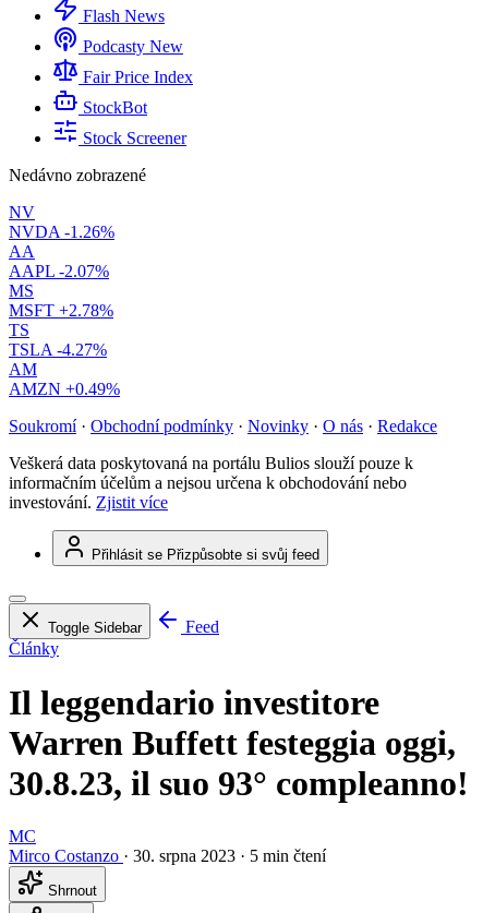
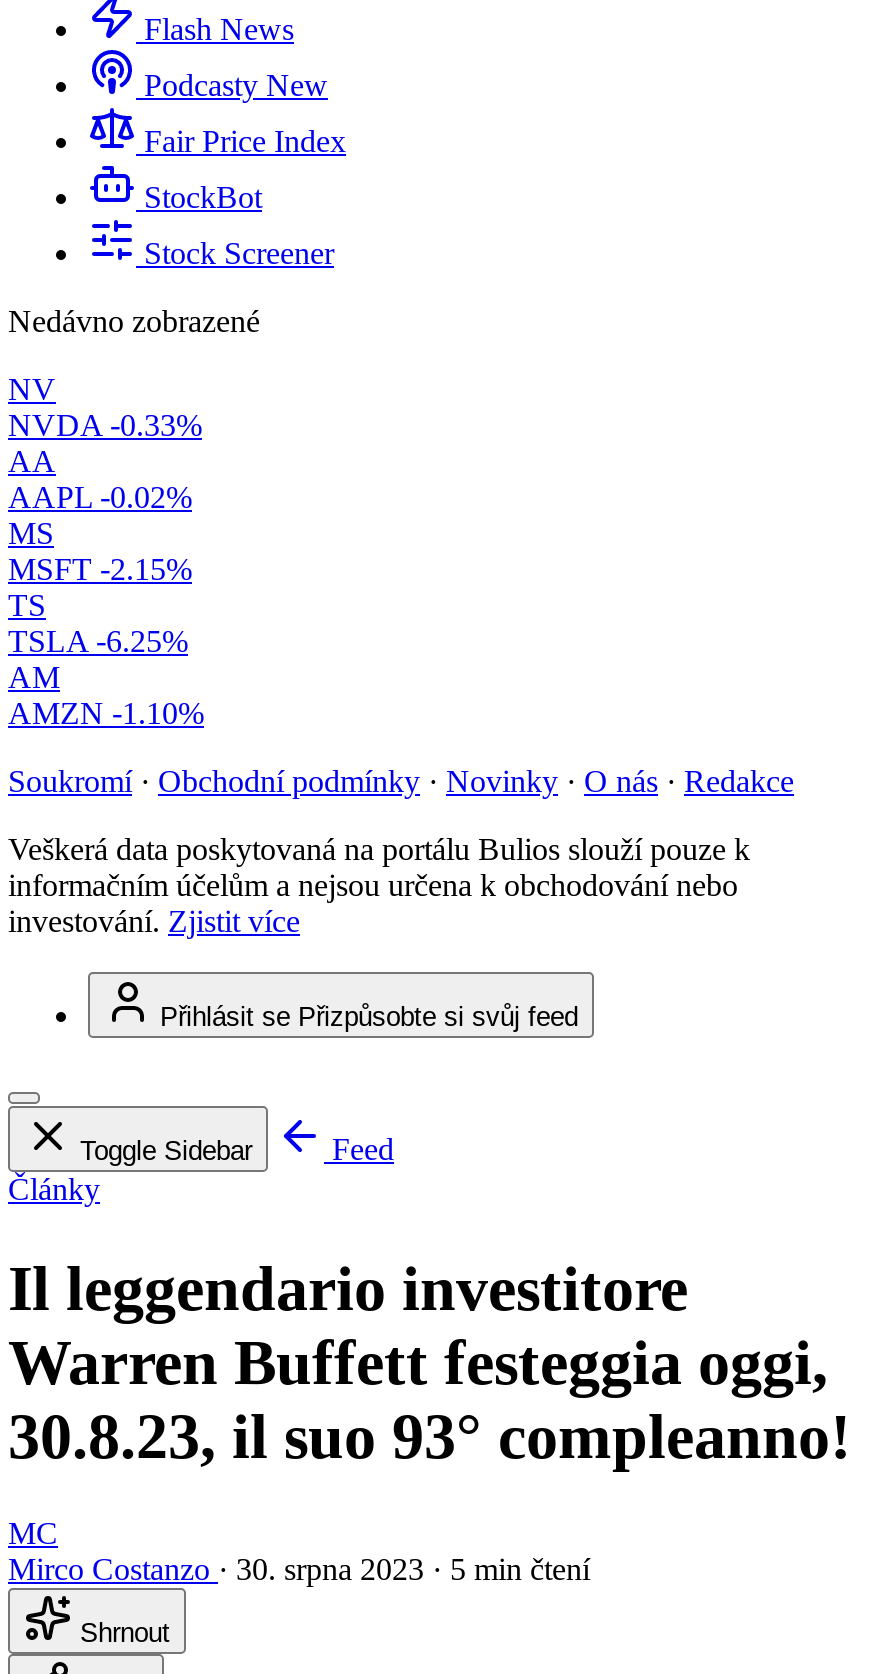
- NVDA -1.26%
+ NVDA -0.33%

- AAPL -2.07%
+ AAPL -0.02%

- MSFT +2.78%
+ MSFT -2.15%

- TSLA -4.27%
+ TSLA -6.25%

- AMZN +0.49%
+ AMZN -1.10%
